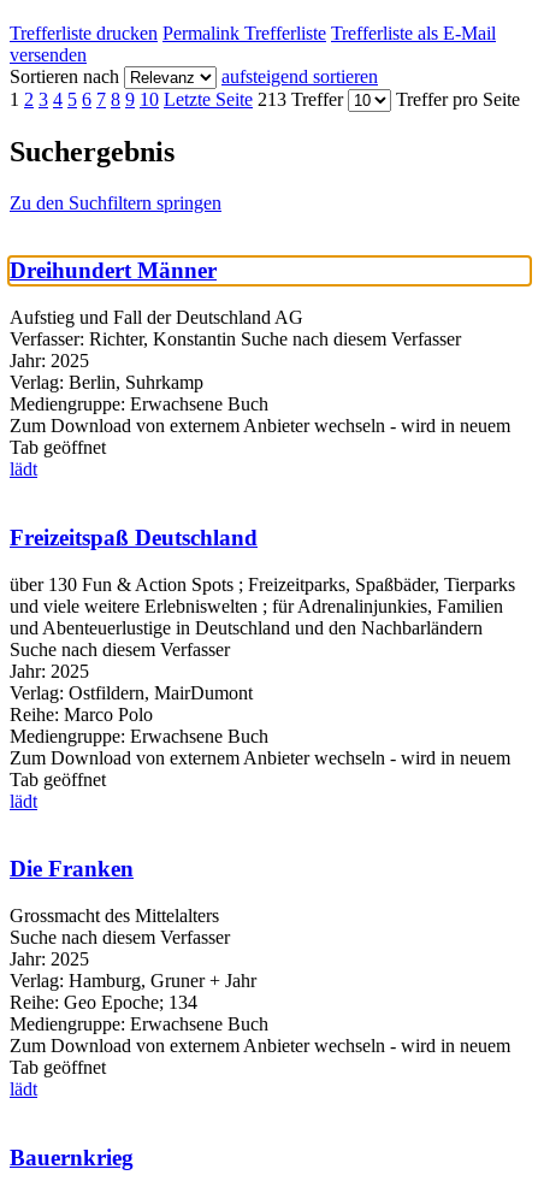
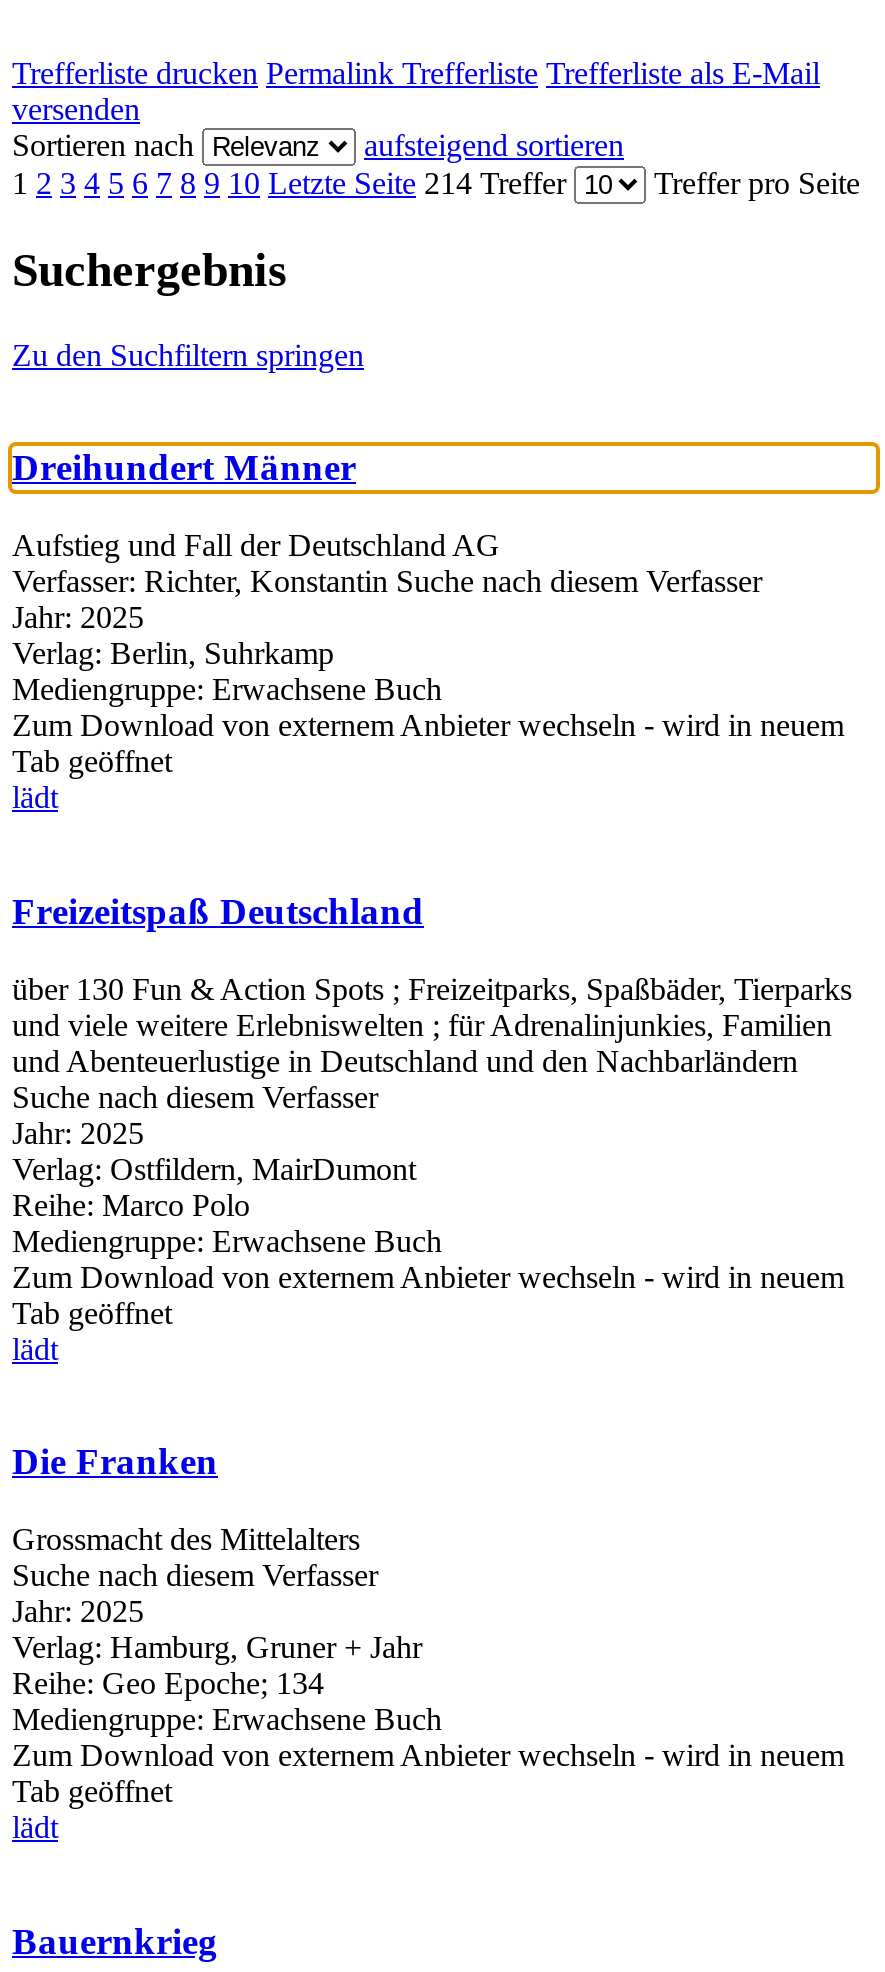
- 1 2 3 4 5 6 7 8 9 10 Letzte Seite 213 Treffer
+ 1 2 3 4 5 6 7 8 9 10 Letzte Seite 214 Treffer
